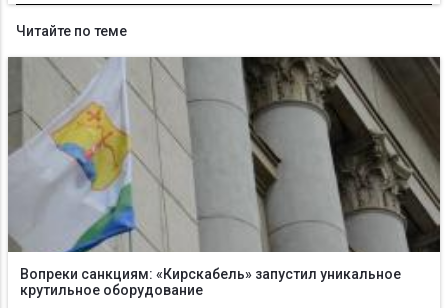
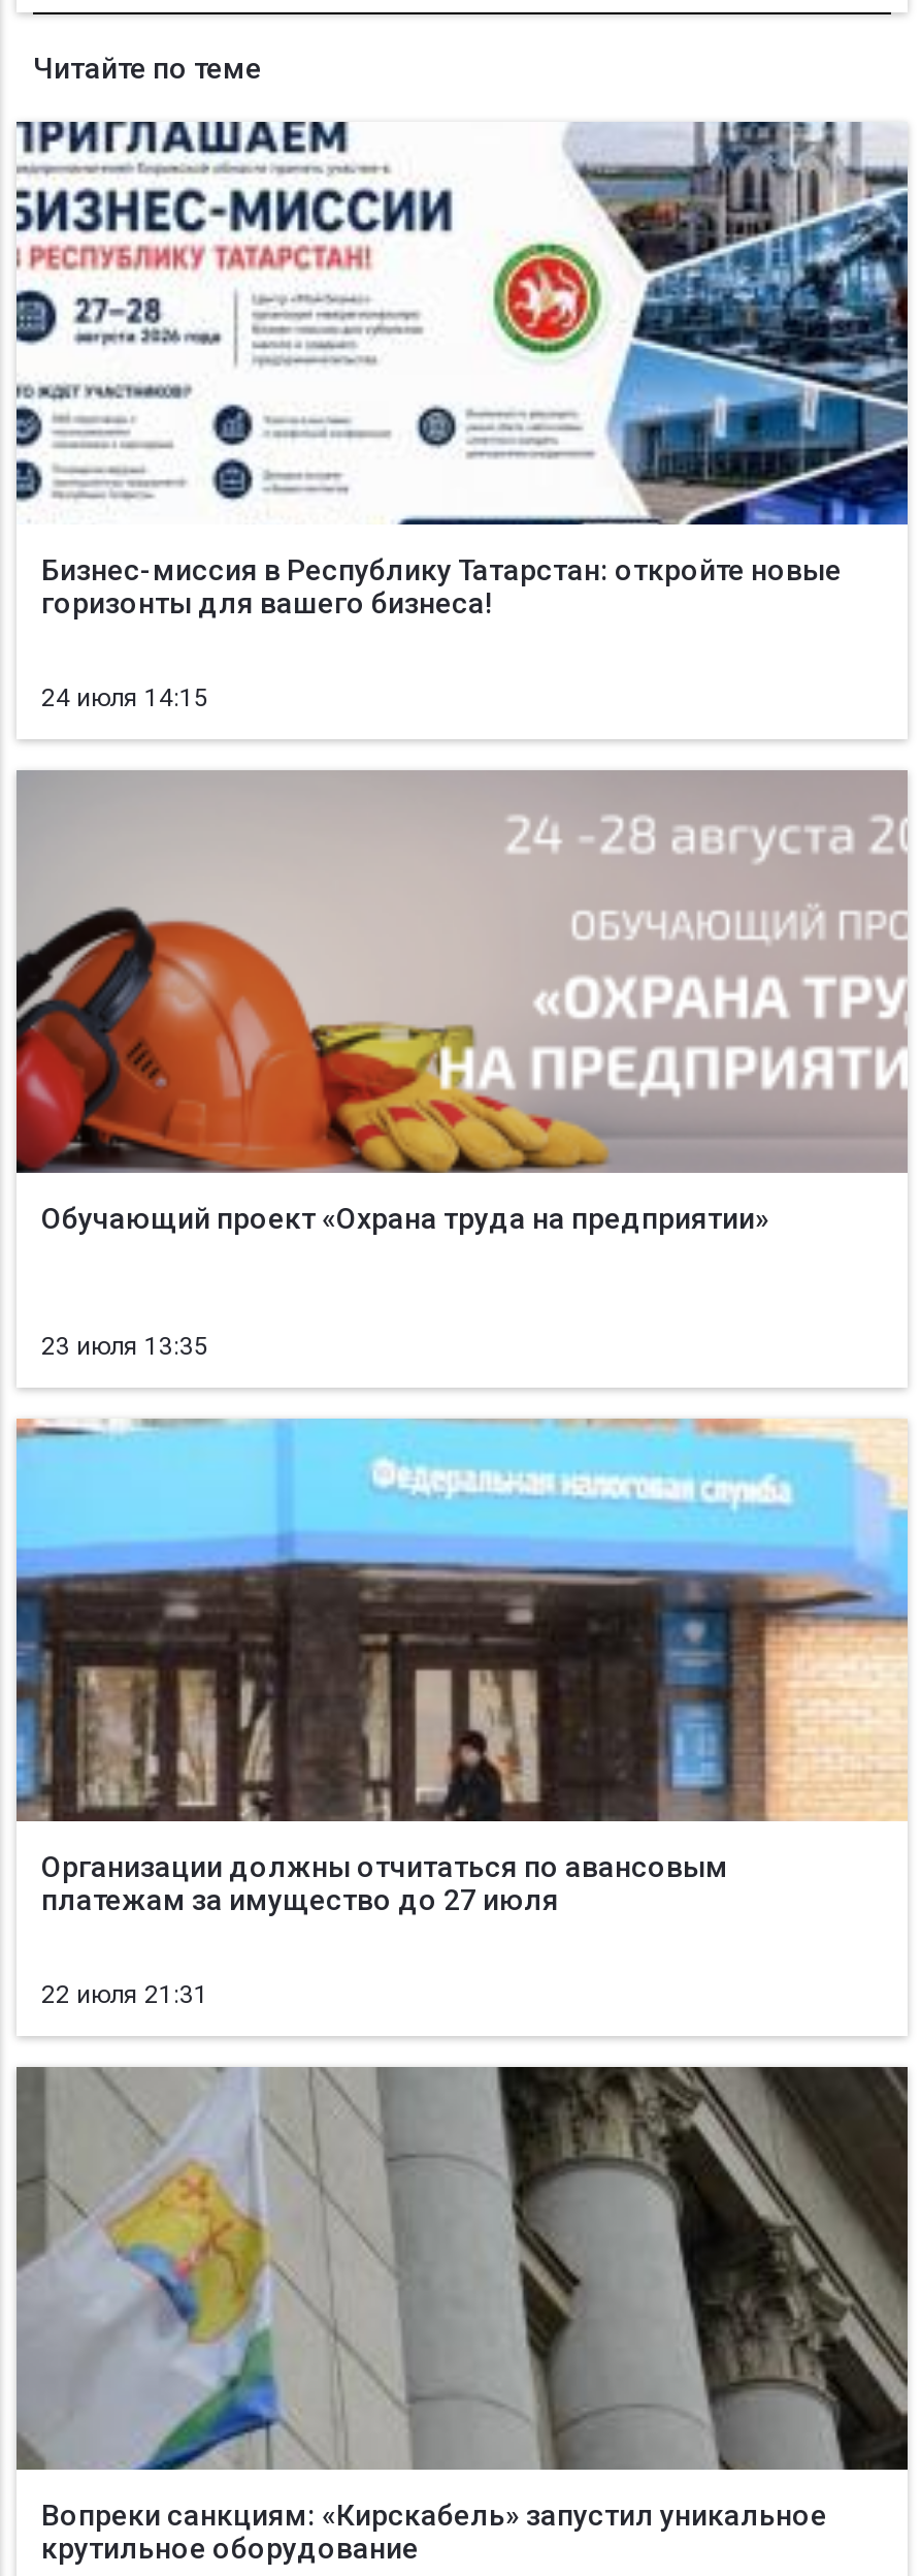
+ [image]
+ Обучающий проект «Охрана труда на предприятии»

+ [image]
+ Организации должны отчитаться по авансовым
+ платежам за имущество до 27 июля
+ 22 июля 21:31

+ [image]
+ Бизнес-миссия в Республику Татарстан: откройте новые
+ горизонты для вашего бизнеса!
+ 24 июля 14:15

+ 23 июля 13:35
